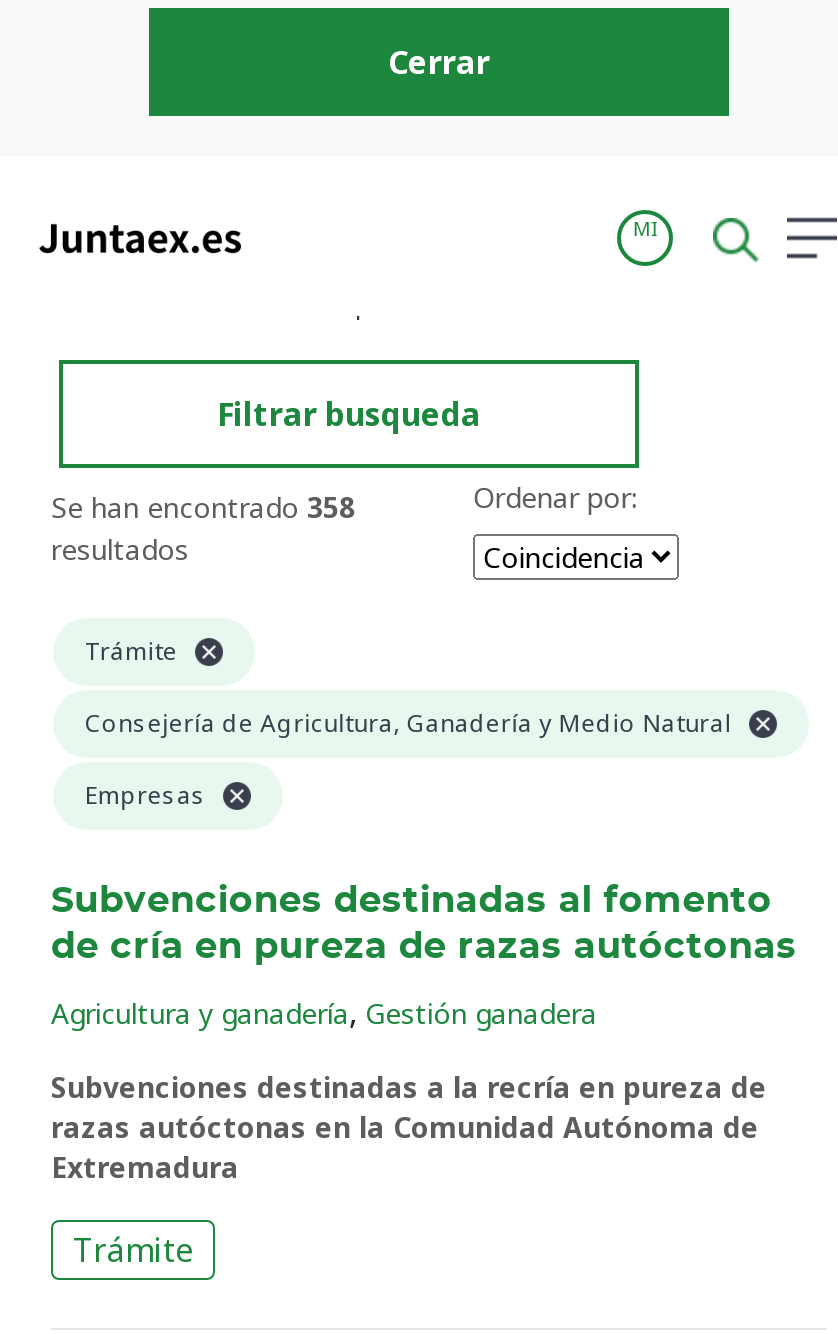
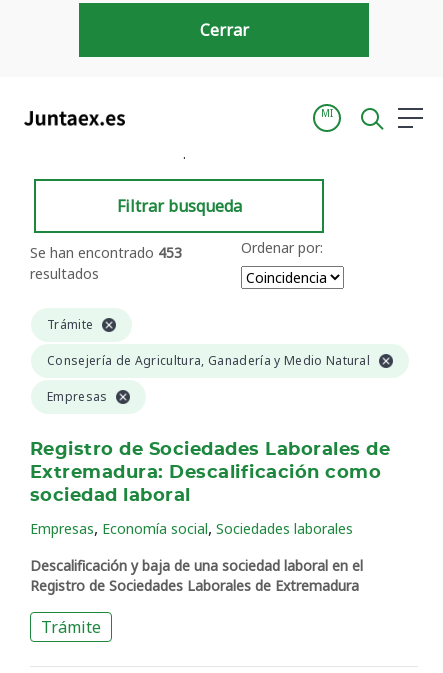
- Se han encontrado 358
+ Se han encontrado 453

- Subvenciones destinadas al fomento
- de cría en pureza de razas autóctonas
+ Registro de Sociedades Laborales de
+ Extremadura: Descalificación como
+ sociedad laboral

- Agricultura y ganadería, Gestión ganadera
+ Empresas, Economía social, Sociedades laborales

- Subvenciones destinadas a la recría en pureza de
- razas autóctonas en la Comunidad Autónoma de
- Extremadura
+ Descalificación y baja de una sociedad laboral en el
+ Registro de Sociedades Laborales de Extremadura
